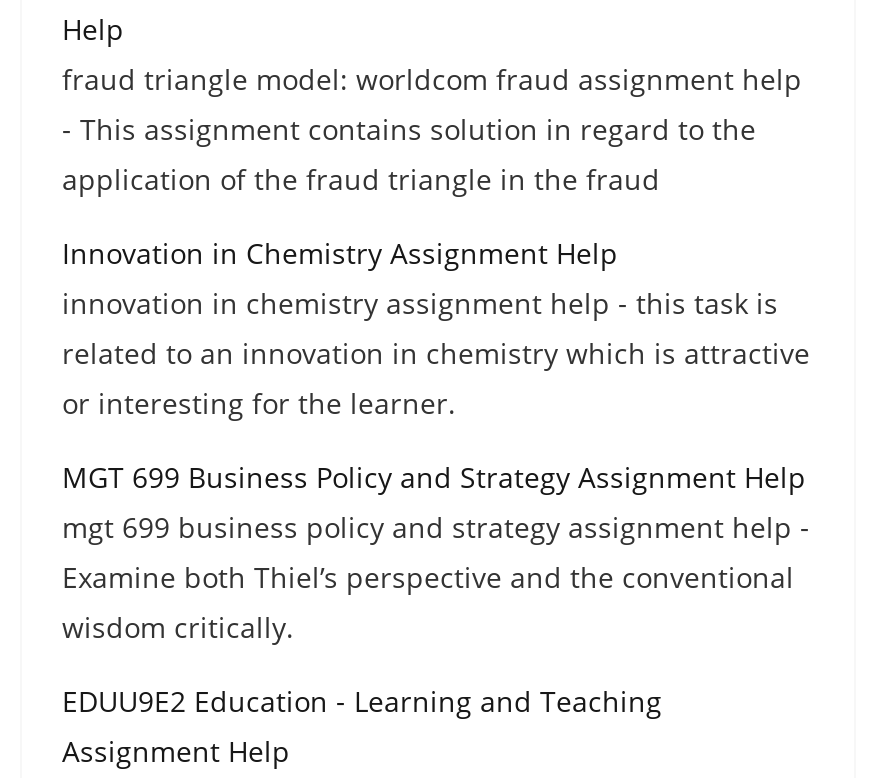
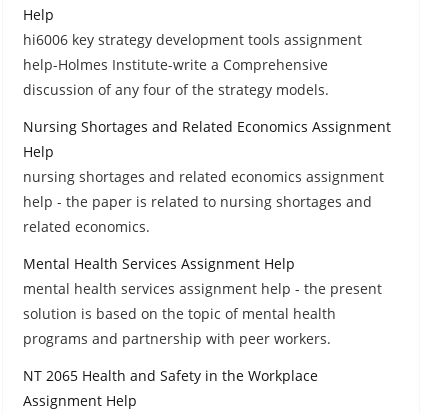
- fraud triangle model: worldcom fraud assignment help
- - This assignment contains solution in regard to the
- application of the fraud triangle in the fraud
+ hi6006 key strategy development tools assignment
+ help-Holmes Institute-write a Comprehensive
+ discussion of any four of the strategy models.

- Innovation in Chemistry Assignment Help
- innovation in chemistry assignment help - this task is
- related to an innovation in chemistry which is attractive
- or interesting for the learner.
+ Nursing Shortages and Related Economics Assignment
+ Help
+ nursing shortages and related economics assignment
+ help - the paper is related to nursing shortages and
+ related economics.

- MGT 699 Business Policy and Strategy Assignment Help
- mgt 699 business policy and strategy assignment help -
- Examine both Thiel’s perspective and the conventional
- wisdom critically.
+ Mental Health Services Assignment Help
+ mental health services assignment help - the present
+ solution is based on the topic of mental health
+ programs and partnership with peer workers.

- EDUU9E2 Education - Learning and Teaching
+ NT 2065 Health and Safety in the Workplace
